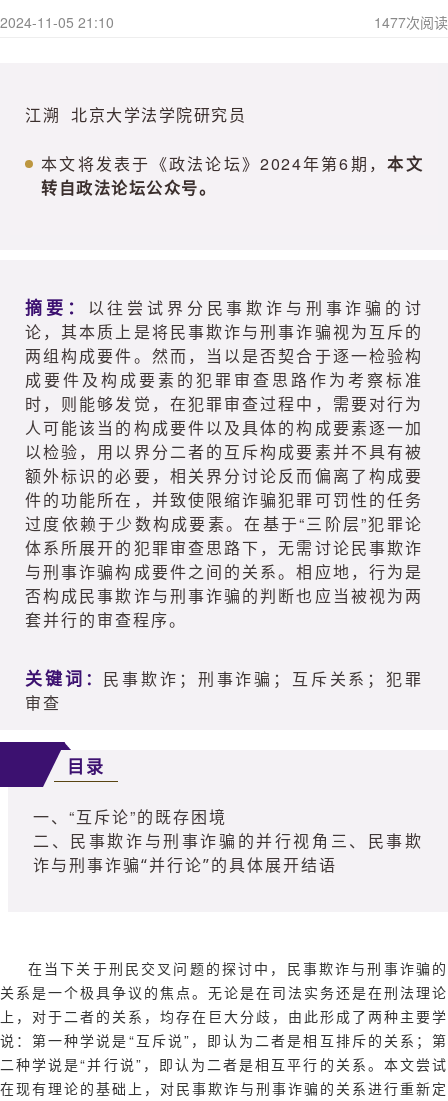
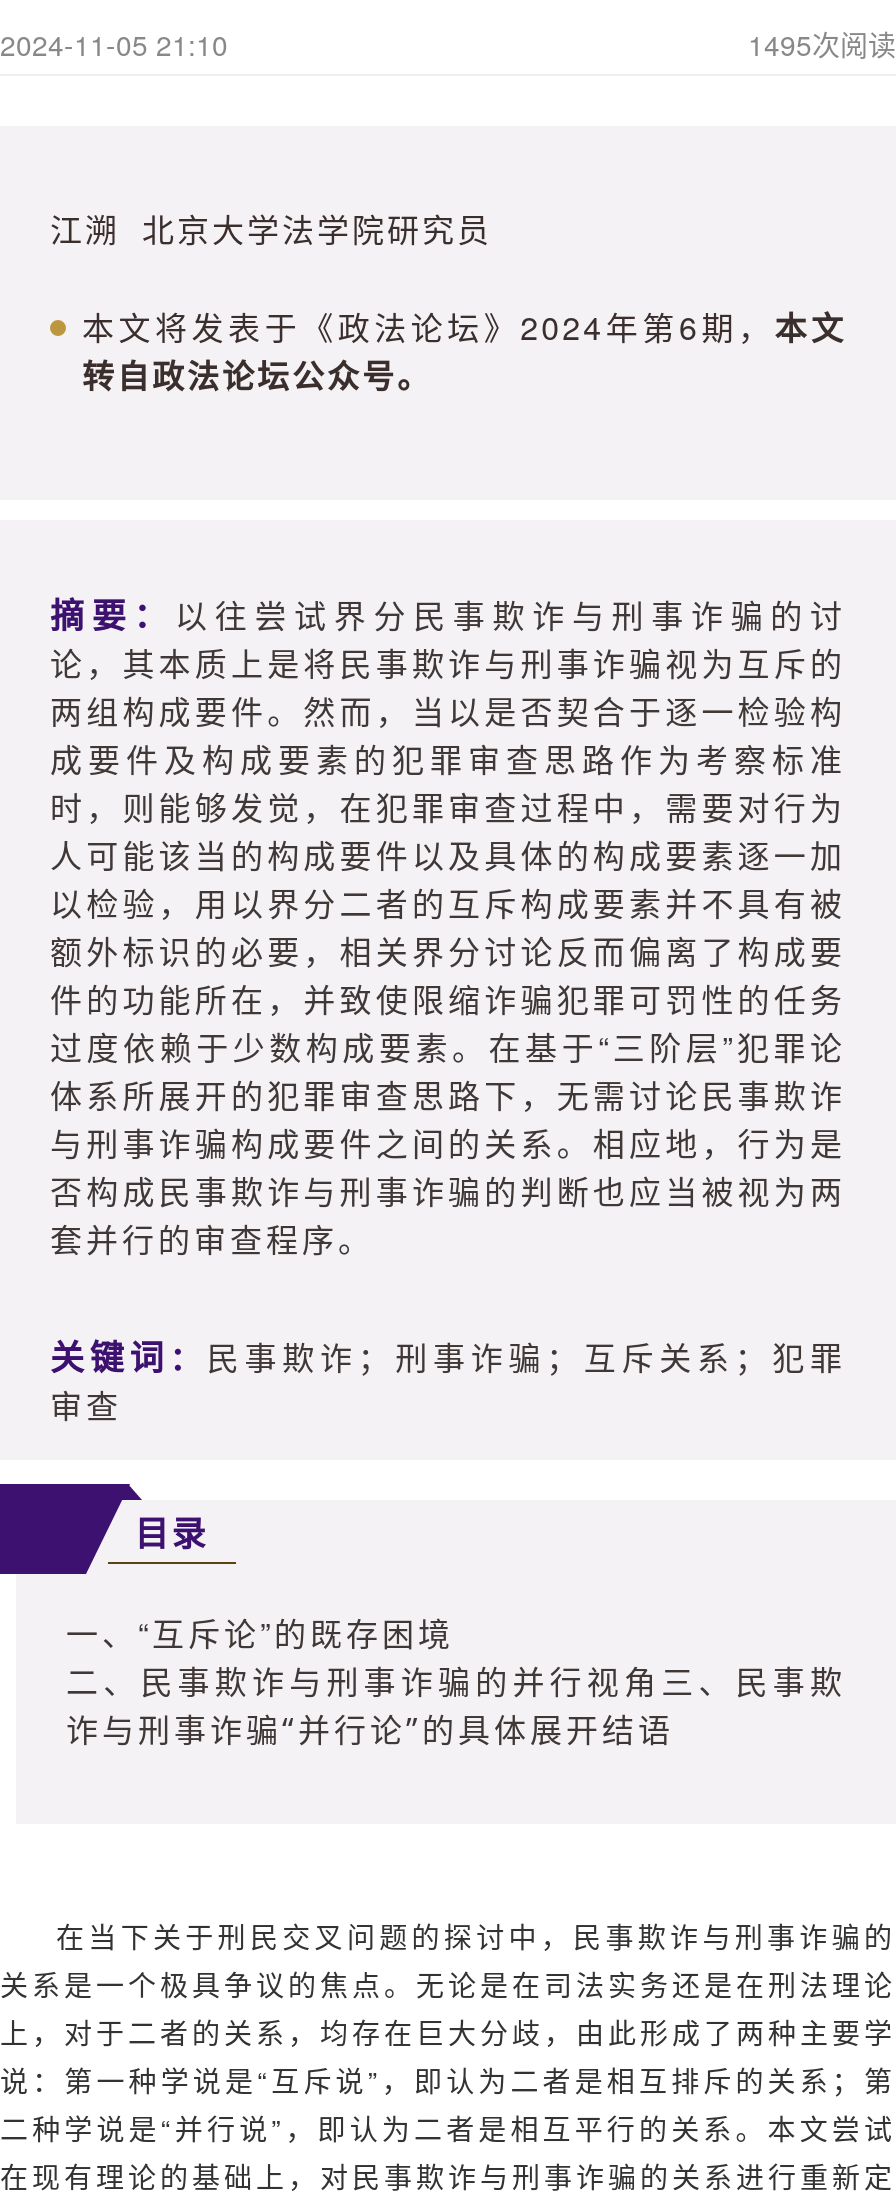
- 1477次阅读
+ 1495次阅读
